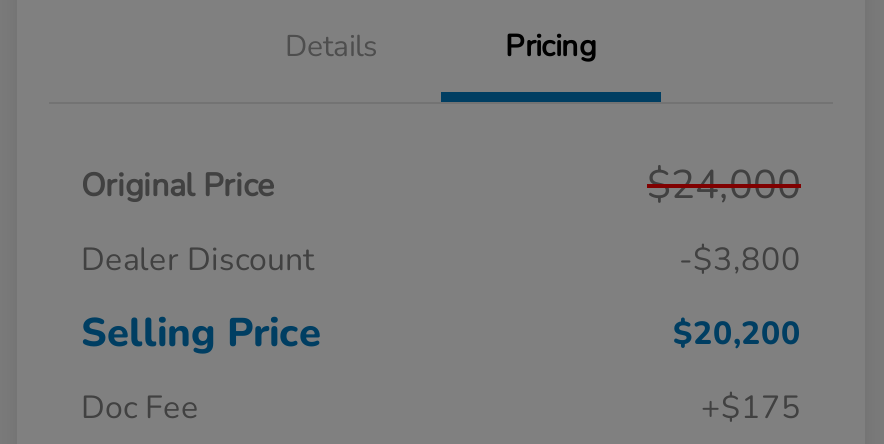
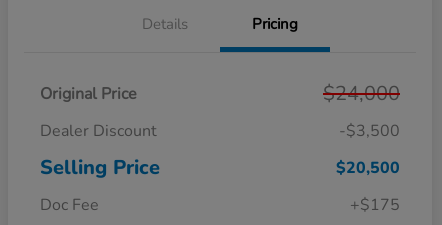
- -$3,800
+ -$3,500

- $20,200
+ $20,500
